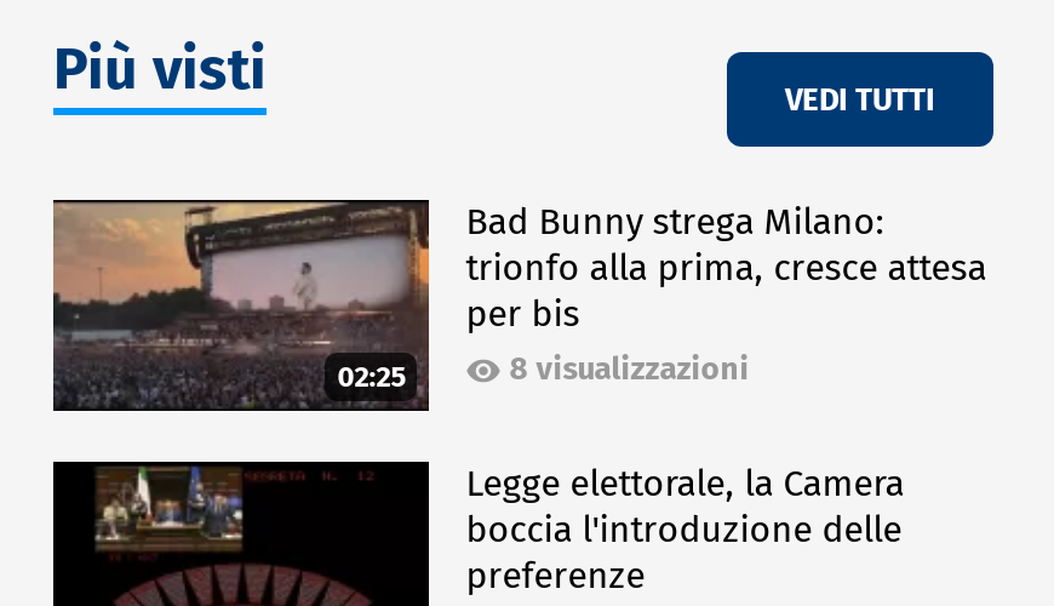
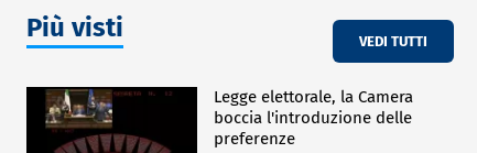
- [image]
- 02:25

- Bad Bunny strega Milano:
- trionfo alla prima, cresce attesa
- per bis
- 8 visualizzazioni
